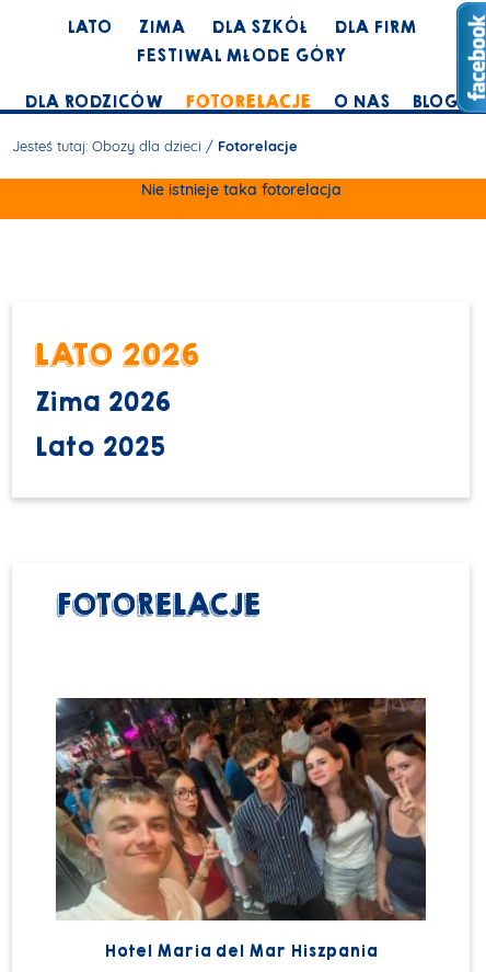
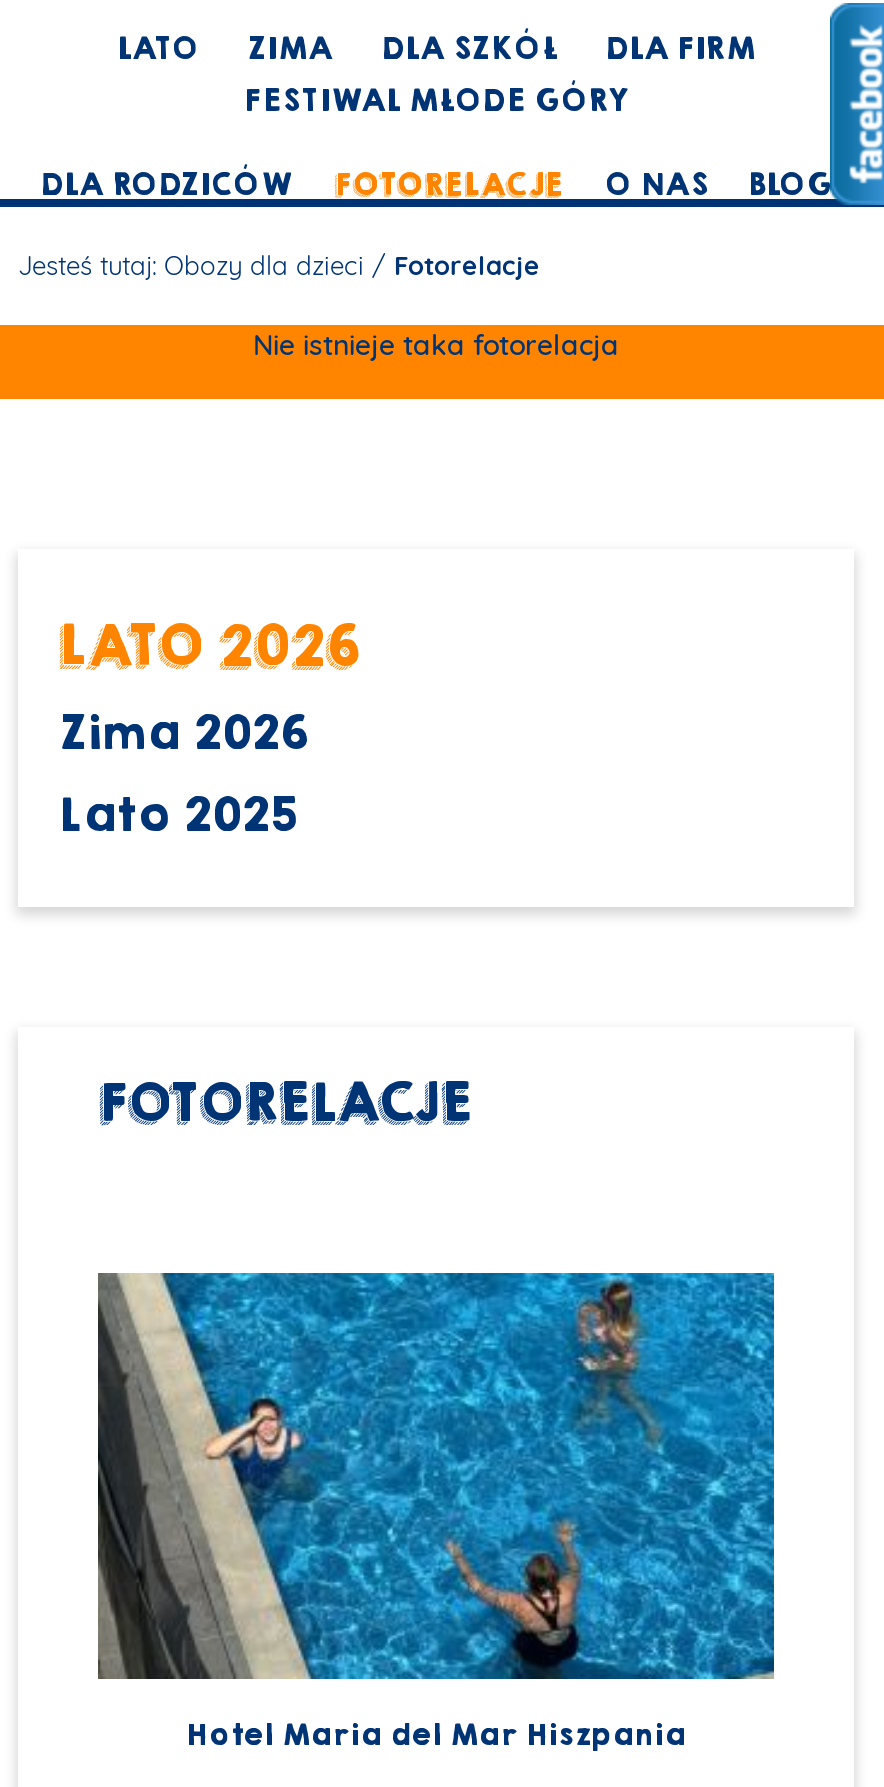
- [image]
+ [image]
